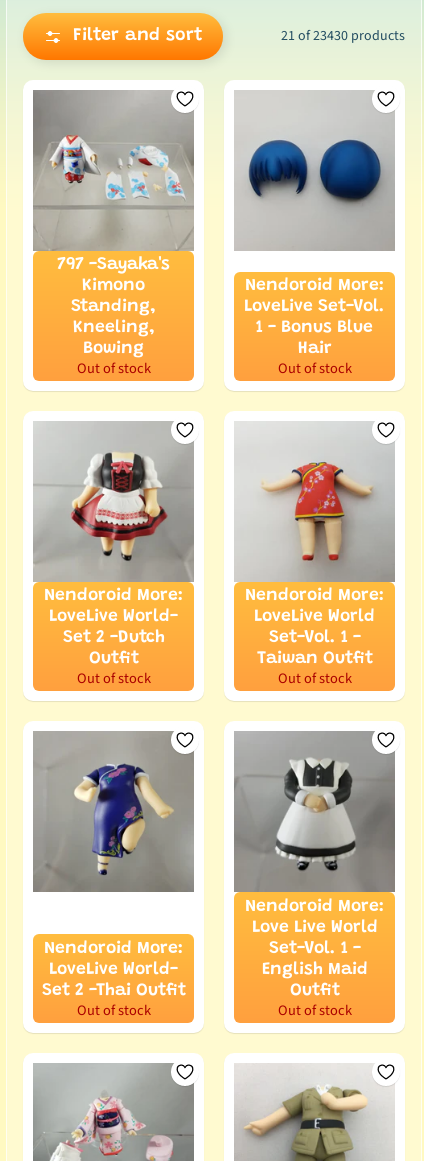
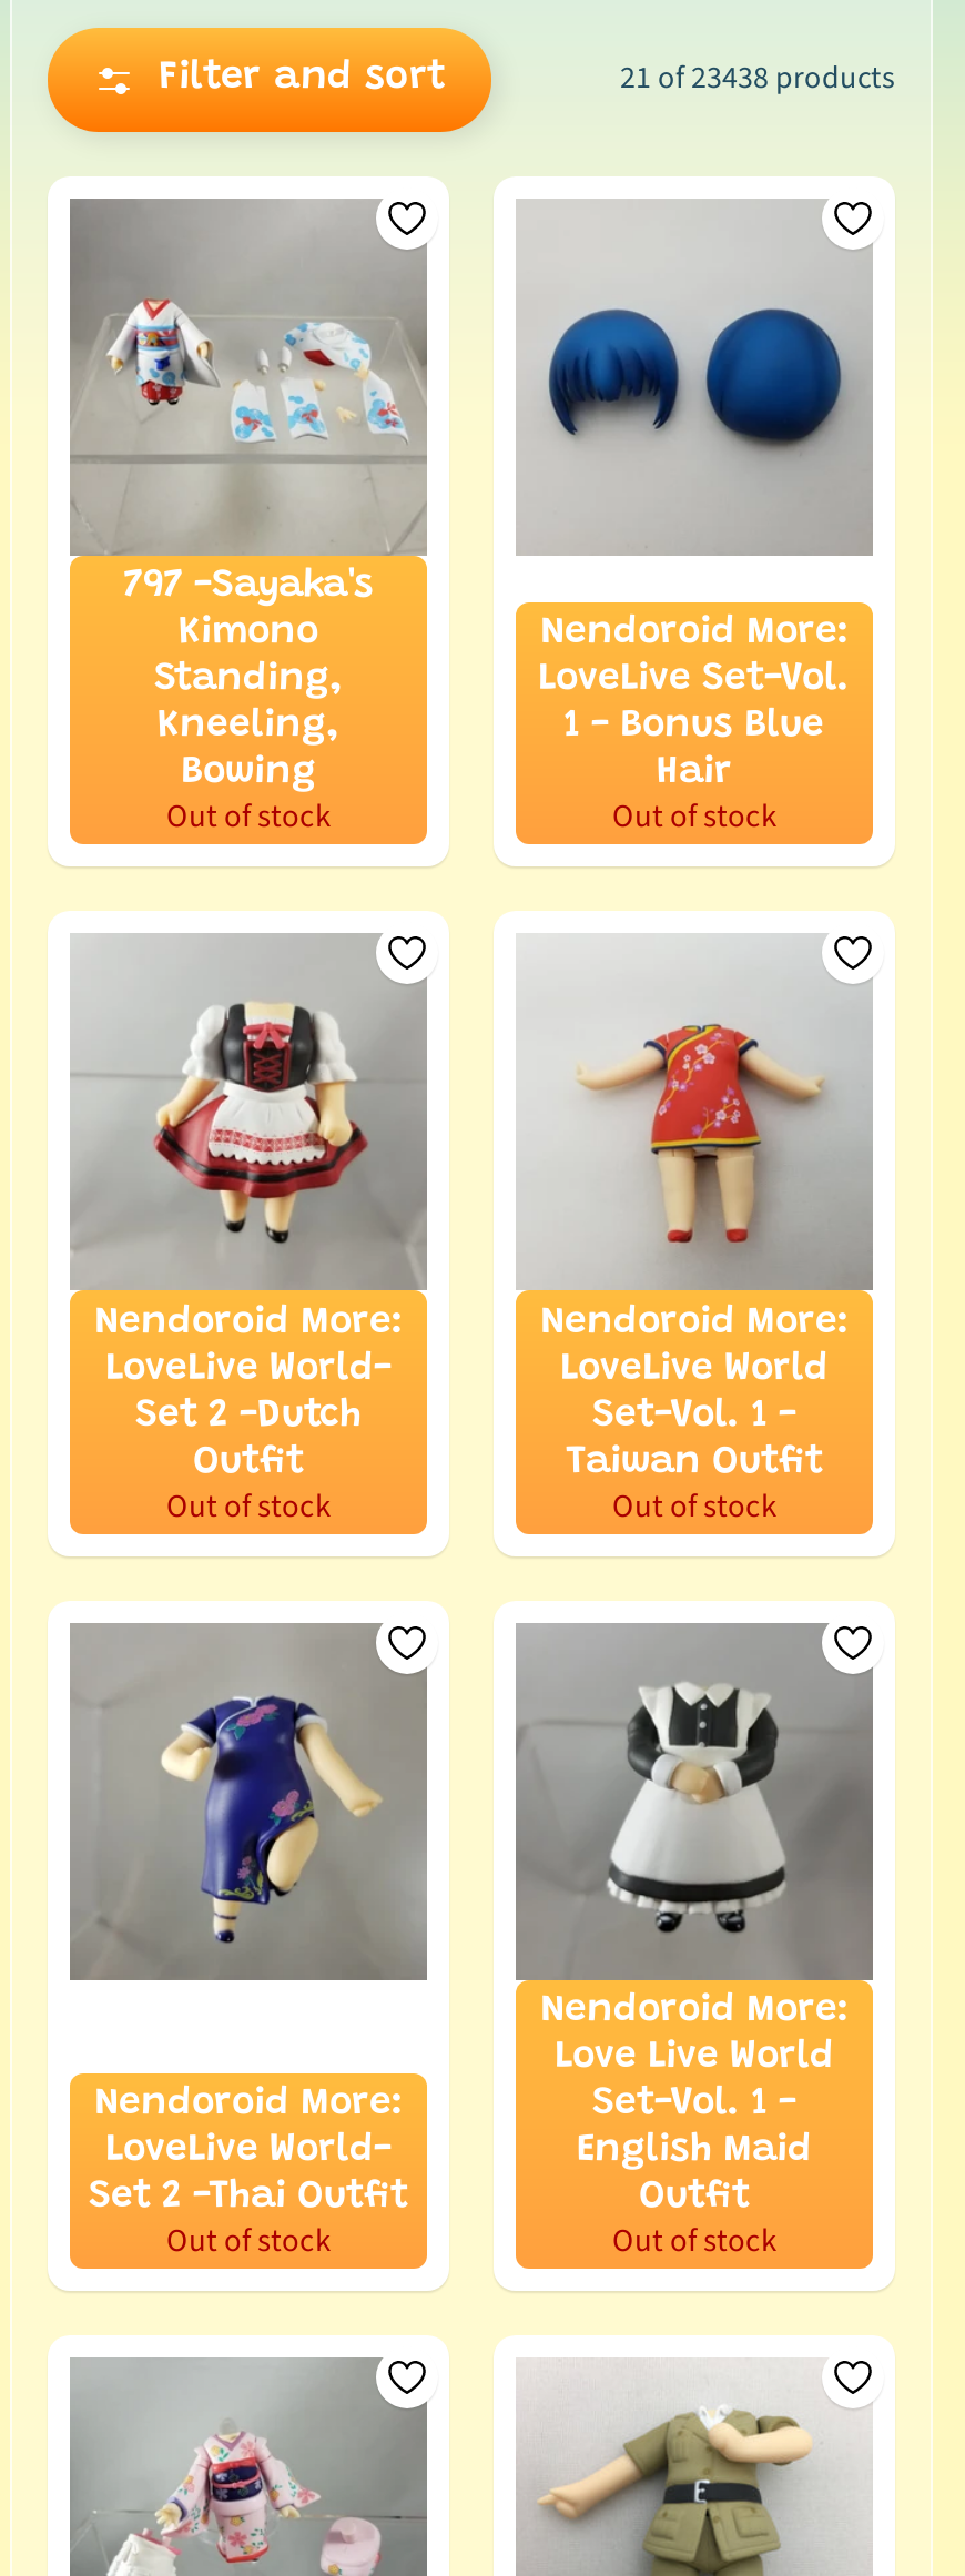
- 21 of 23430 products
+ 21 of 23438 products
